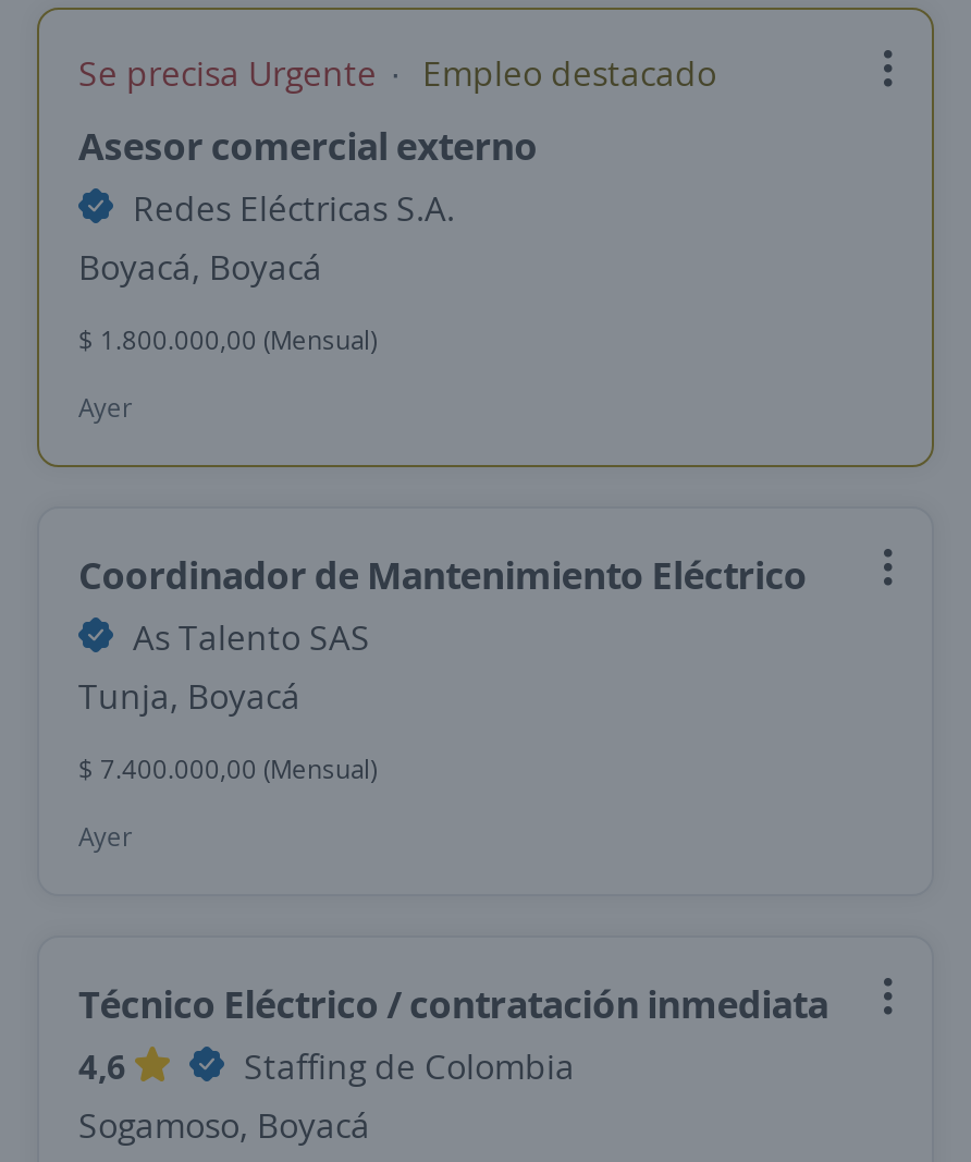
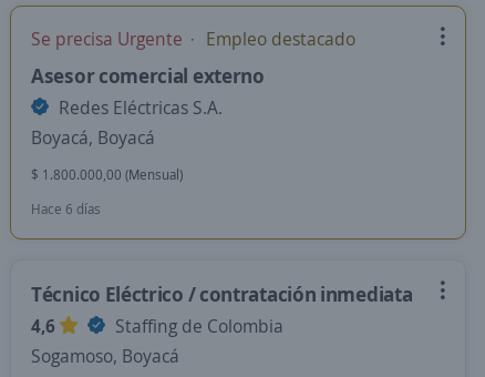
- Ayer
- Coordinador de Mantenimiento Eléctrico
- As Talento SAS
- Tunja, Boyacá
- $ 7.400.000,00 (Mensual)
- Ayer
+ Hace 6 días
